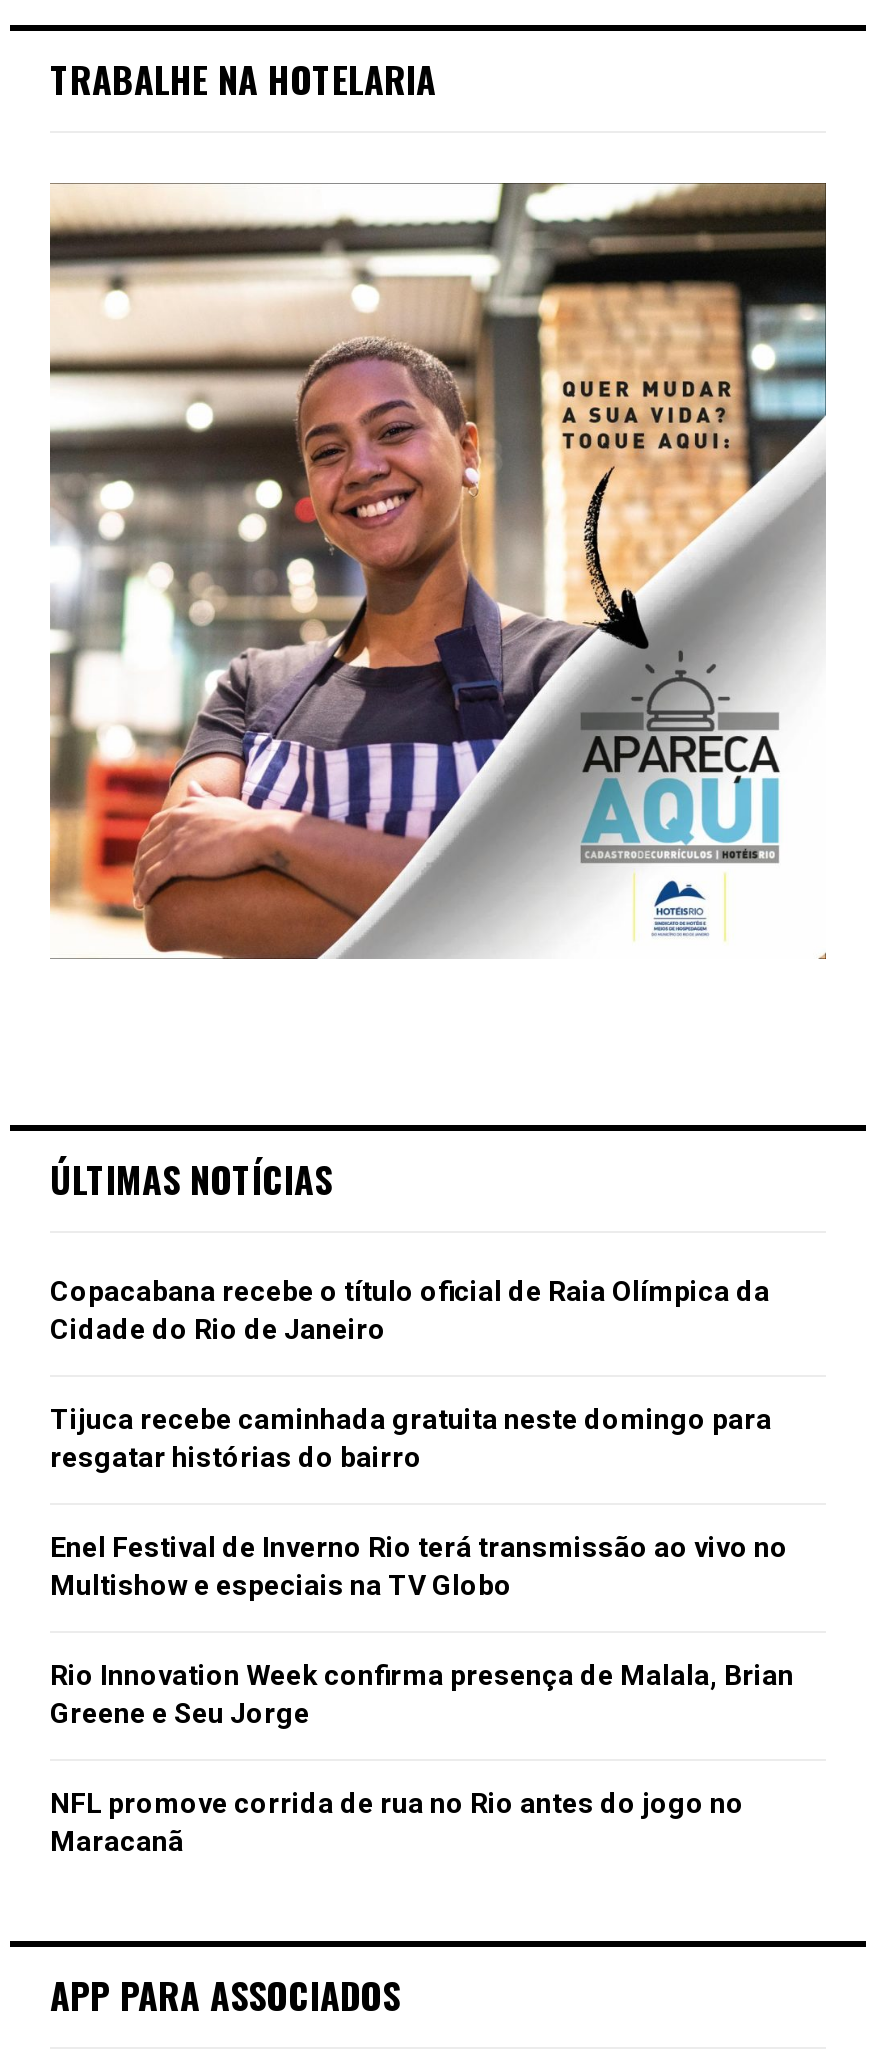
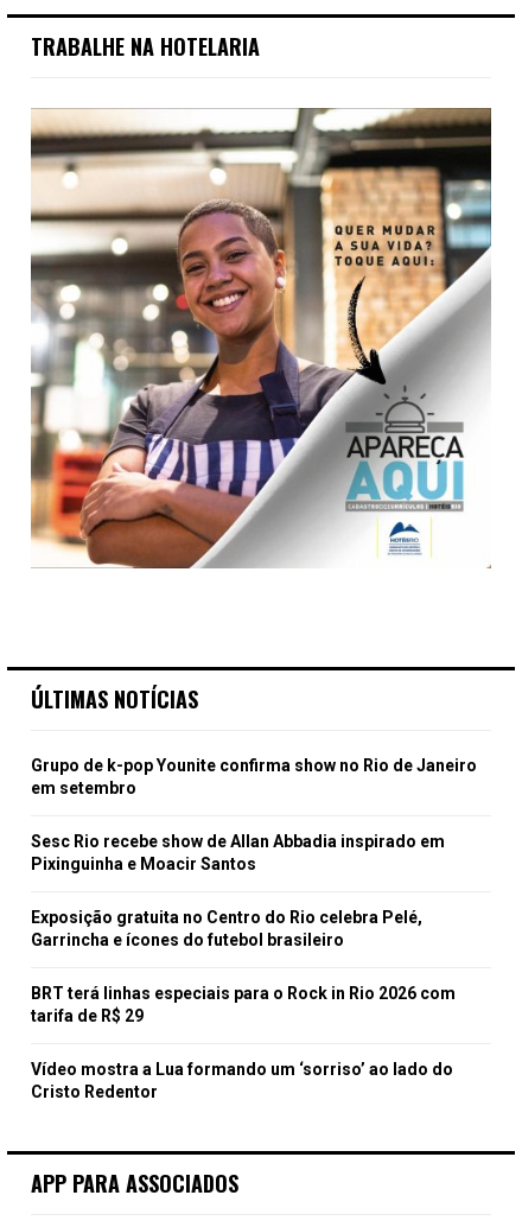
- Copacabana recebe o título oficial de Raia Olímpica da
- Cidade do Rio de Janeiro
+ Grupo de k-pop Younite confirma show no Rio de Janeiro
+ em setembro

- Tijuca recebe caminhada gratuita neste domingo para
- resgatar histórias do bairro
+ Sesc Rio recebe show de Allan Abbadia inspirado em
+ Pixinguinha e Moacir Santos

- Enel Festival de Inverno Rio terá transmissão ao vivo no
- Multishow e especiais na TV Globo
+ Exposição gratuita no Centro do Rio celebra Pelé,
+ Garrincha e ícones do futebol brasileiro

- Rio Innovation Week confirma presença de Malala, Brian
- Greene e Seu Jorge
+ BRT terá linhas especiais para o Rock in Rio 2026 com
+ tarifa de R$ 29

- NFL promove corrida de rua no Rio antes do jogo no
- Maracanã
+ Vídeo mostra a Lua formando um ‘sorriso’ ao lado do
+ Cristo Redentor
